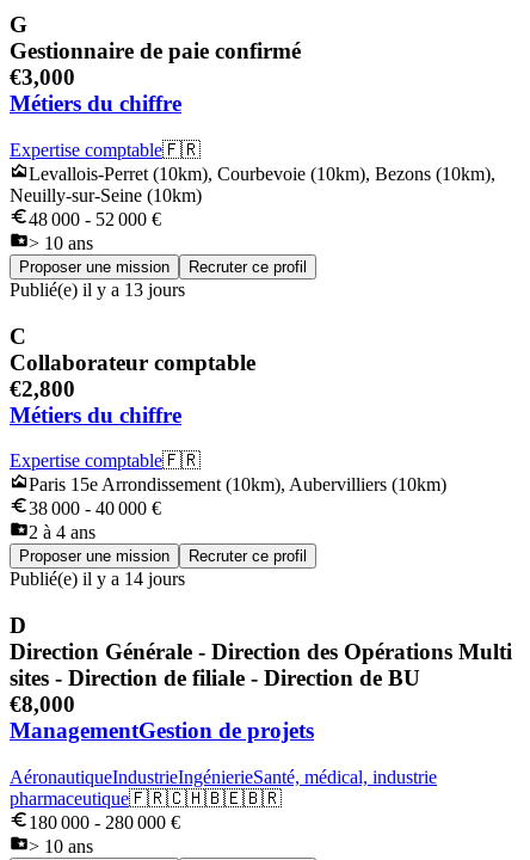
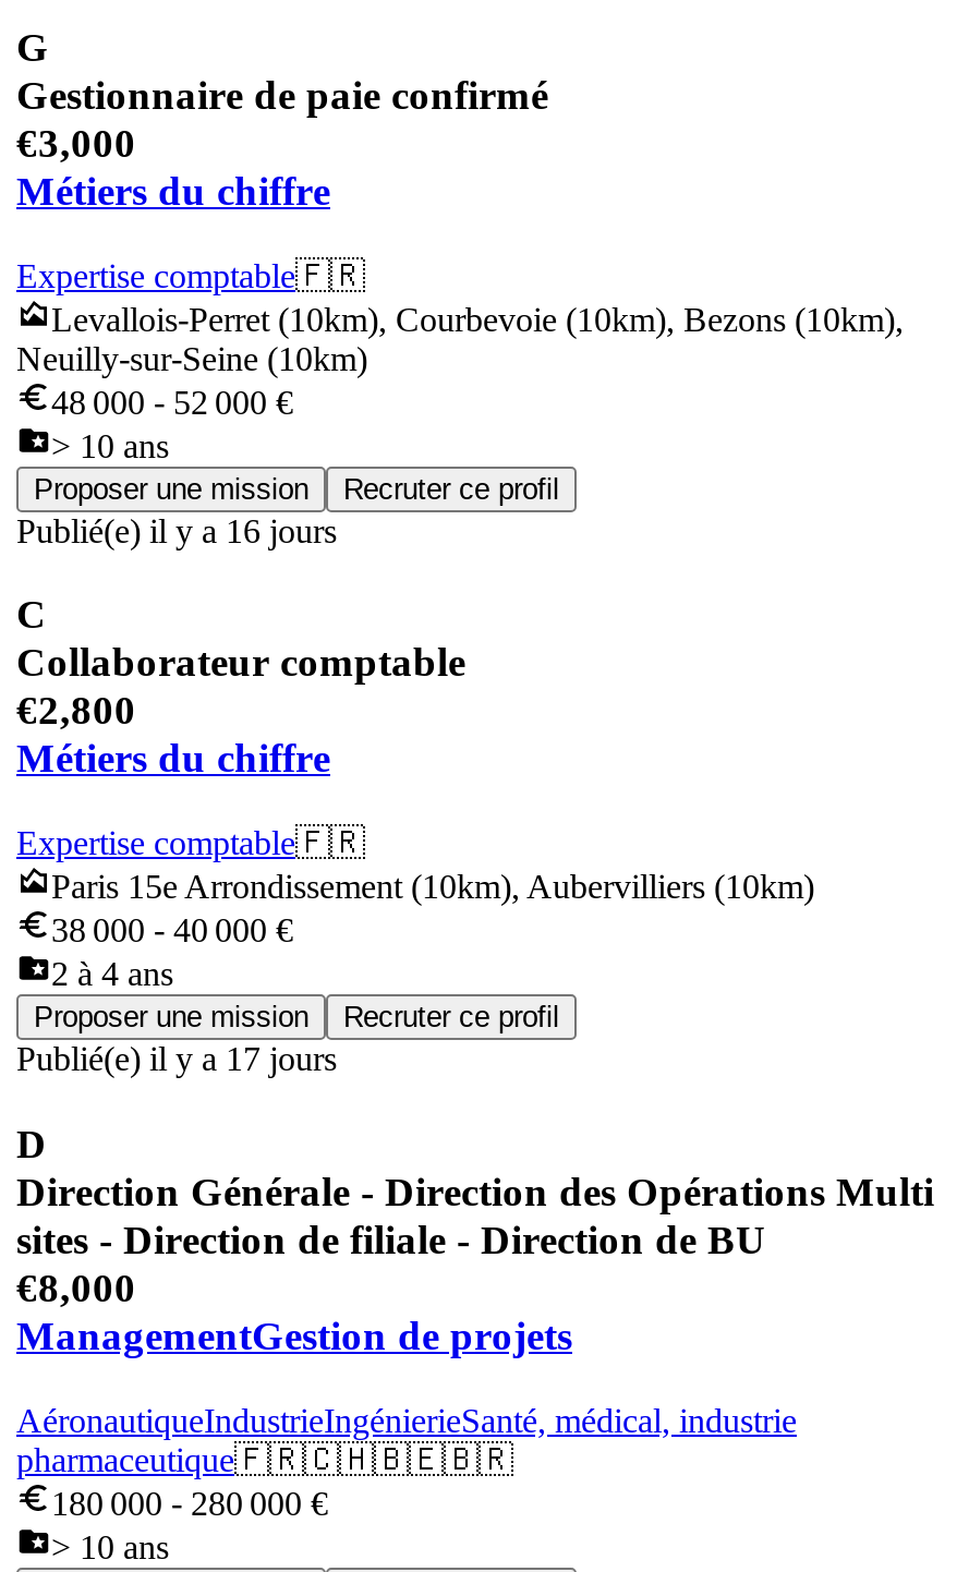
- Publié(e)il y a 13 jours
+ Publié(e)il y a 16 jours

- Publié(e)il y a 14 jours
+ Publié(e)il y a 17 jours
